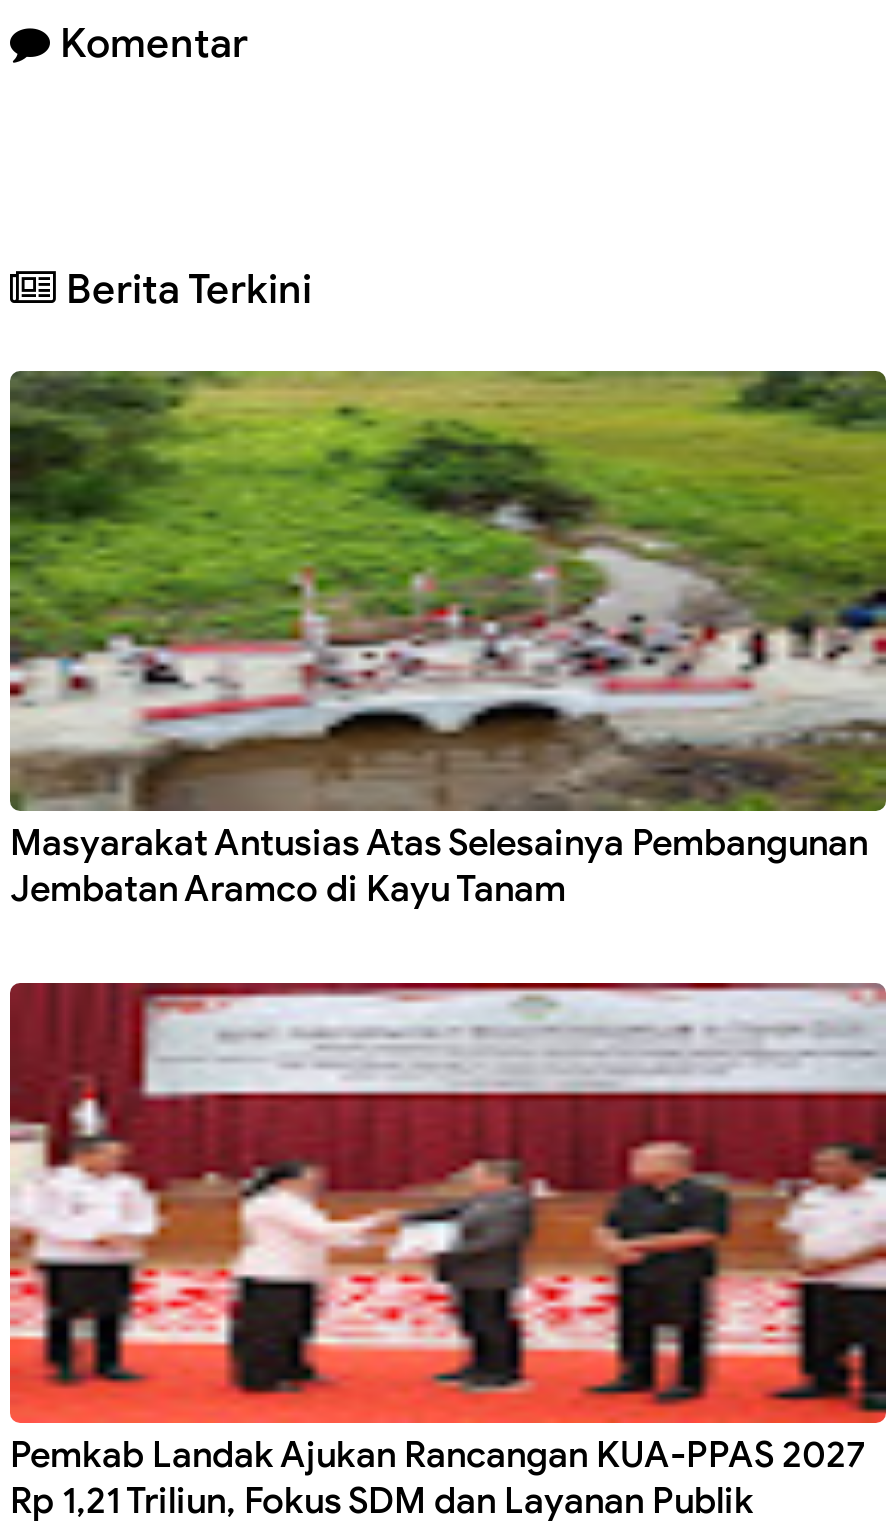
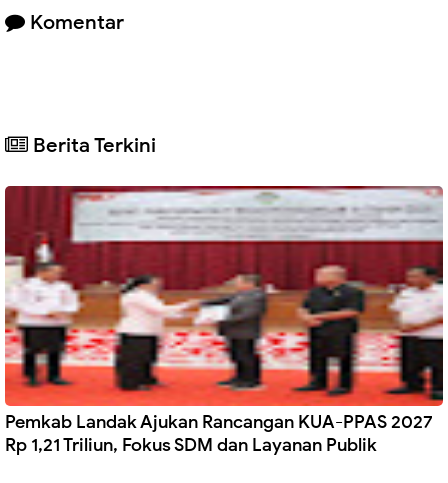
- [image]
- Masyarakat Antusias Atas Selesainya Pembangunan
- Jembatan Aramco di Kayu Tanam
